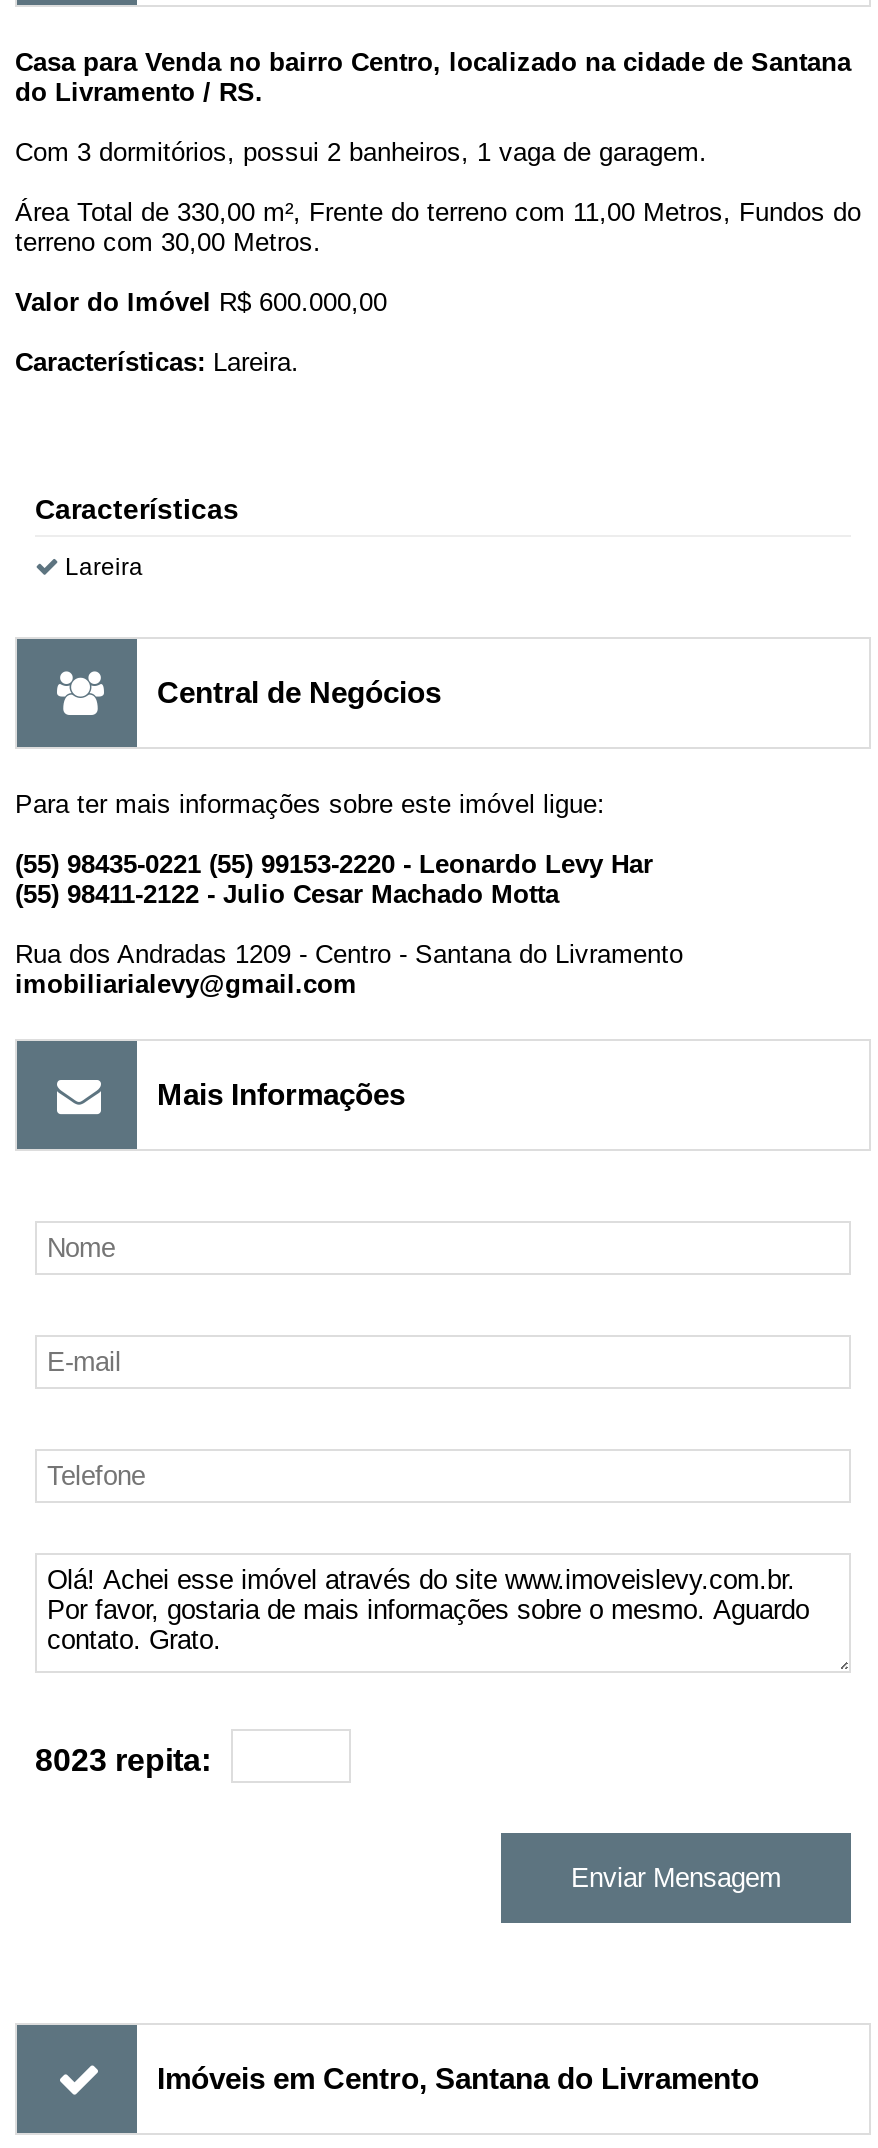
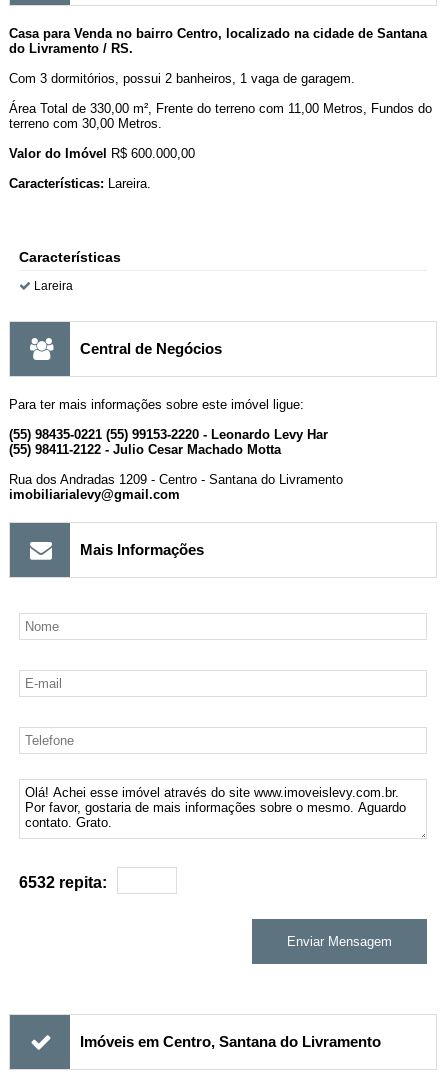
- 8023 repita:
+ 6532 repita:
